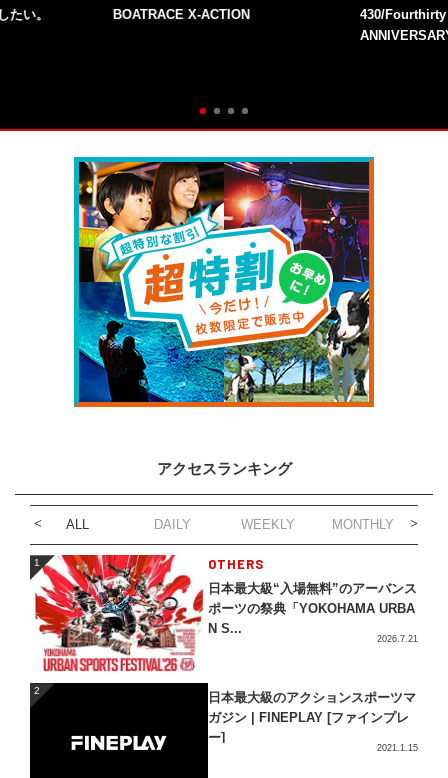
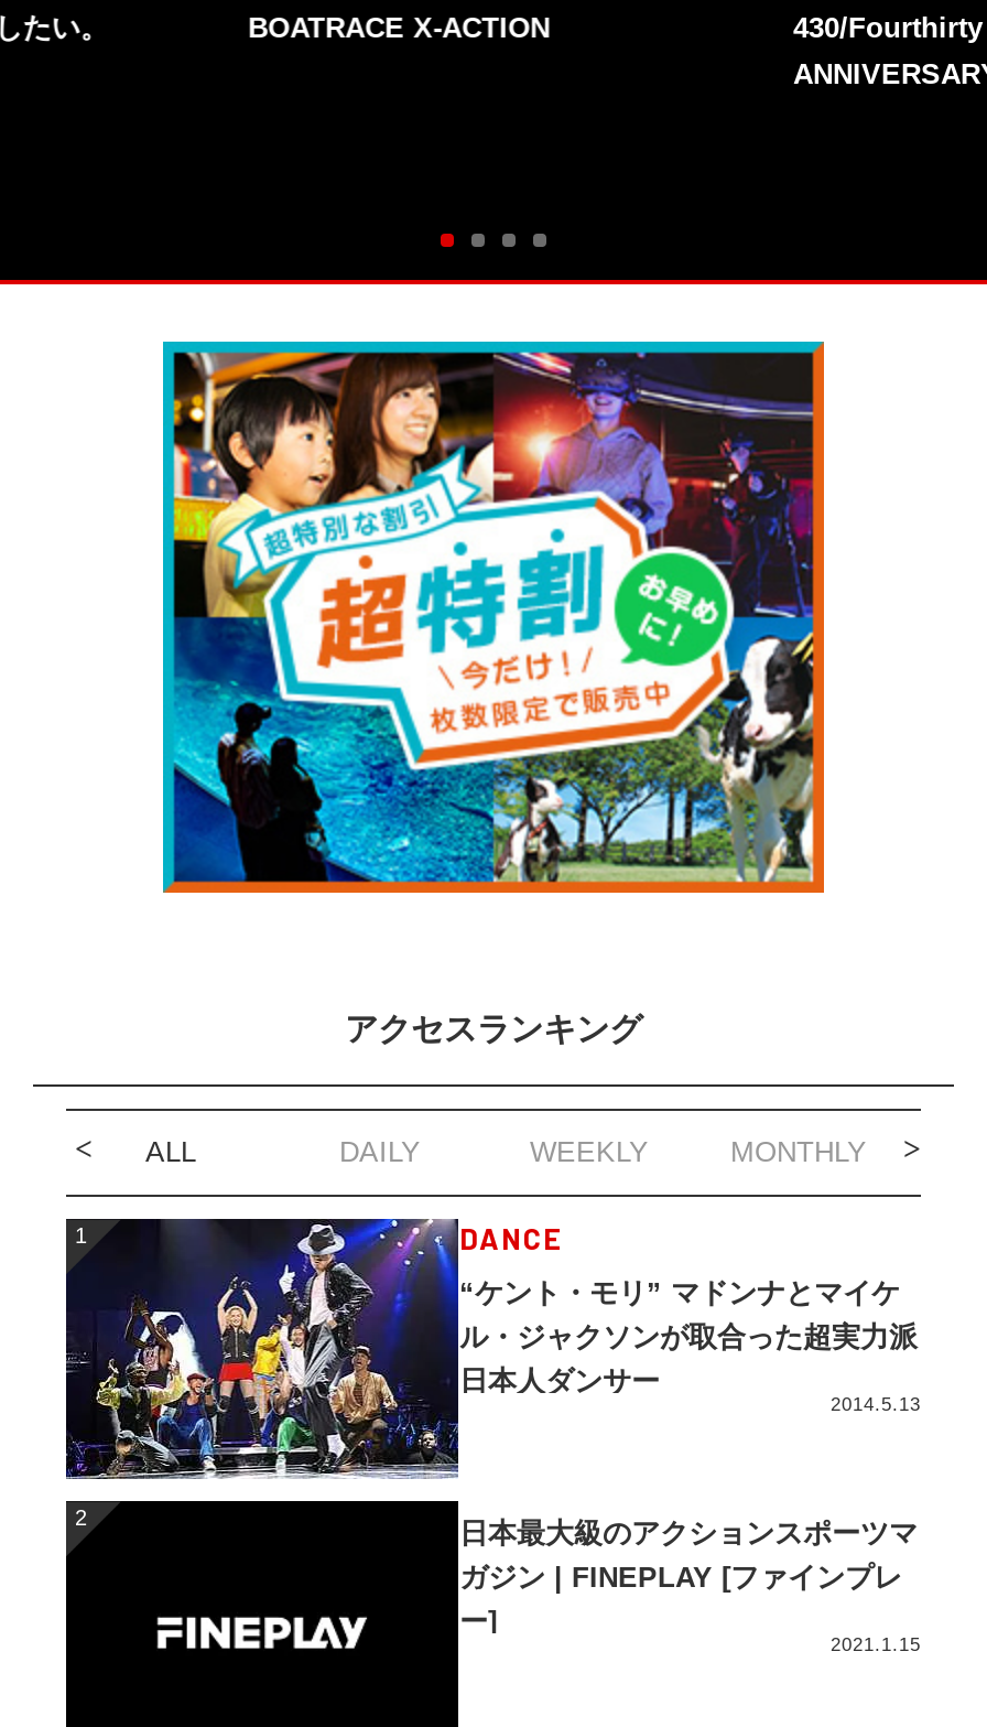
- [image]
- OTHERS
+ [image]
+ DANCE

- 日本最大級“入場無料”のアーバンス
- ポーツの祭典「YOKOHAMA URBA
- N S...
- 2026.7.21
+ “ケント・モリ” マドンナとマイケ
+ ル・ジャクソンが取合った超実力派
+ 日本人ダンサー
+ 2014.5.13
